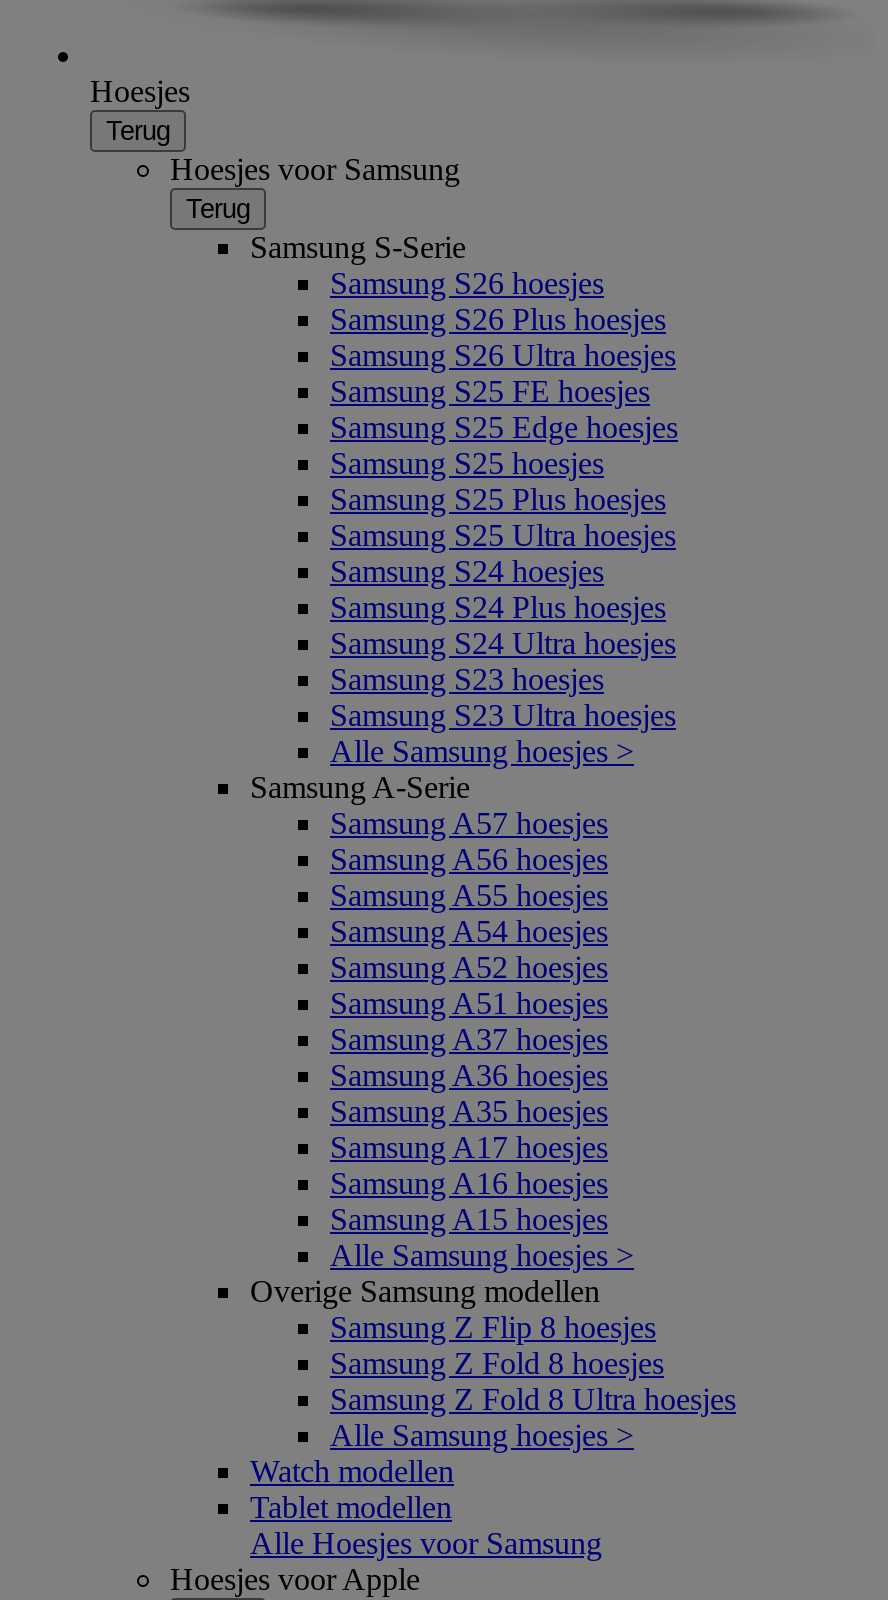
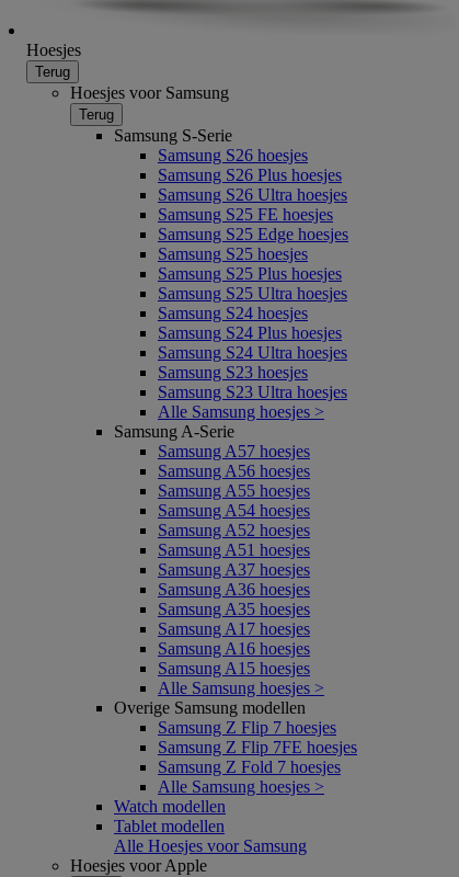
- Samsung Z Flip 8 hoesjes
- Samsung Z Fold 8 hoesjes
- Samsung Z Fold 8 Ultra hoesjes
+ Samsung Z Flip 7 hoesjes
+ Samsung Z Flip 7FE hoesjes
+ Samsung Z Fold 7 hoesjes
